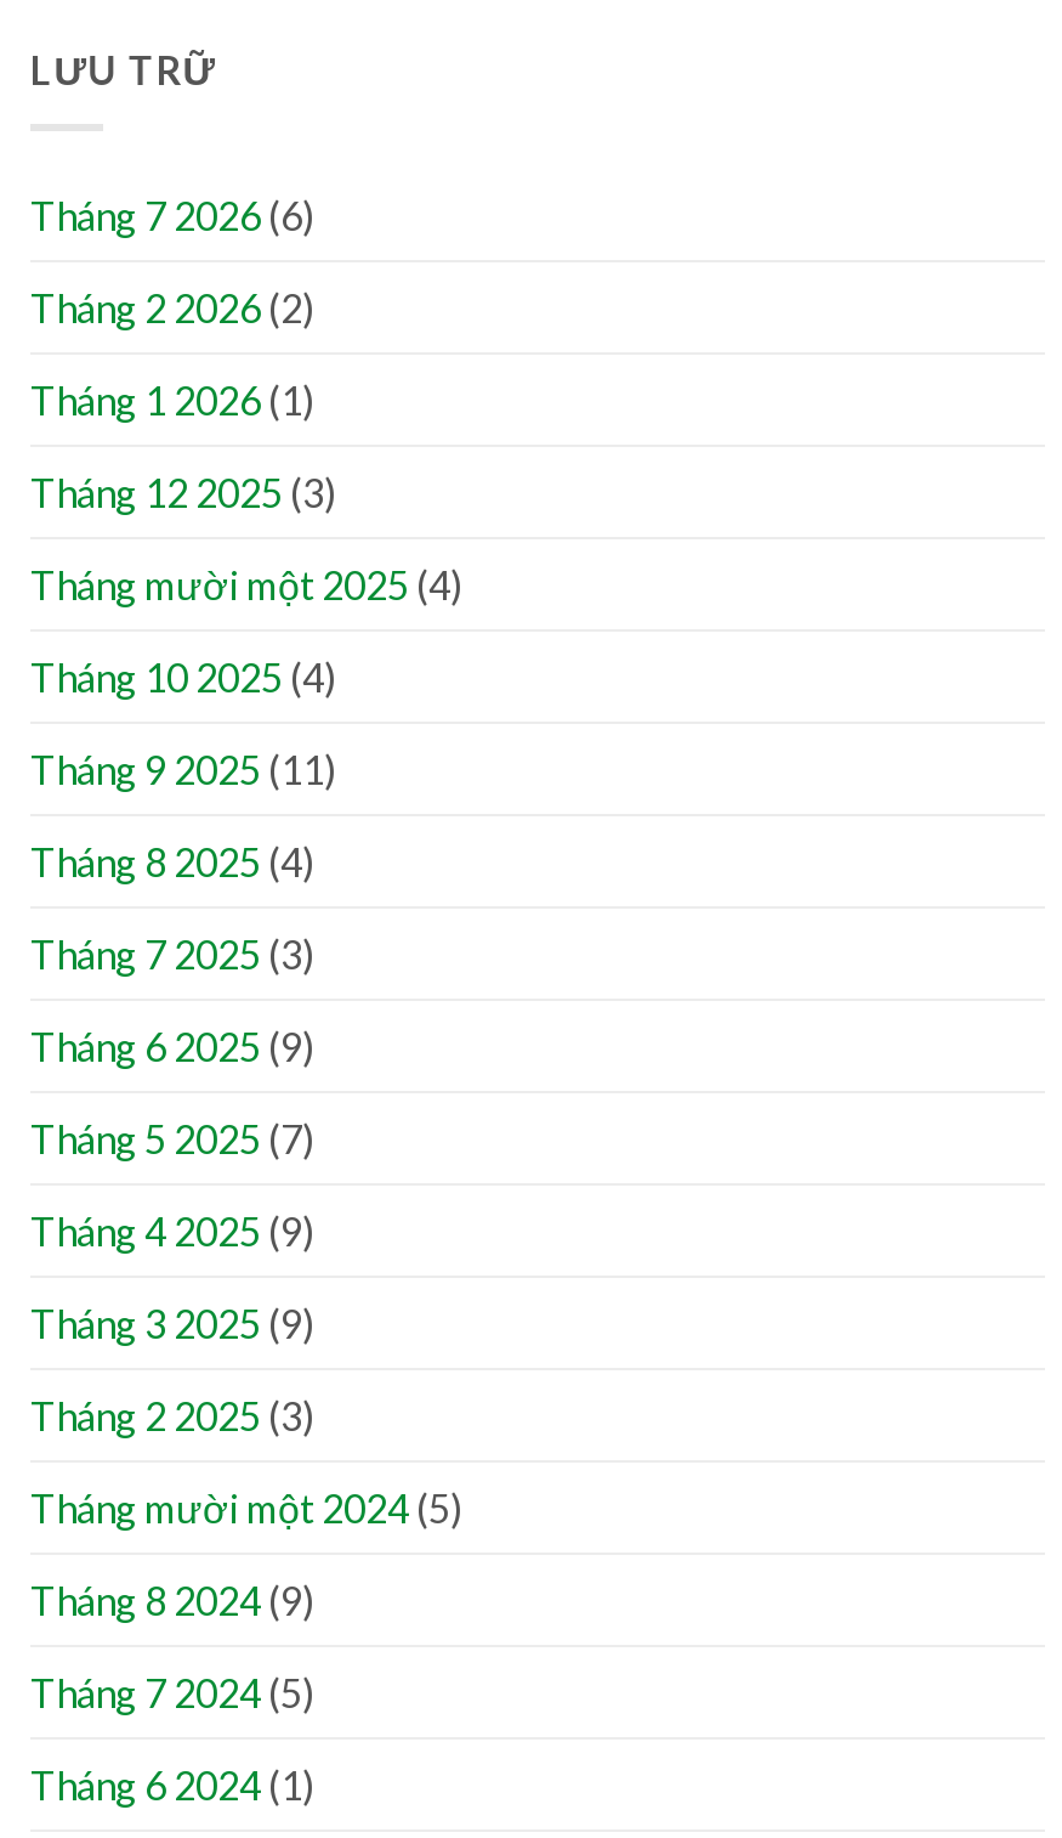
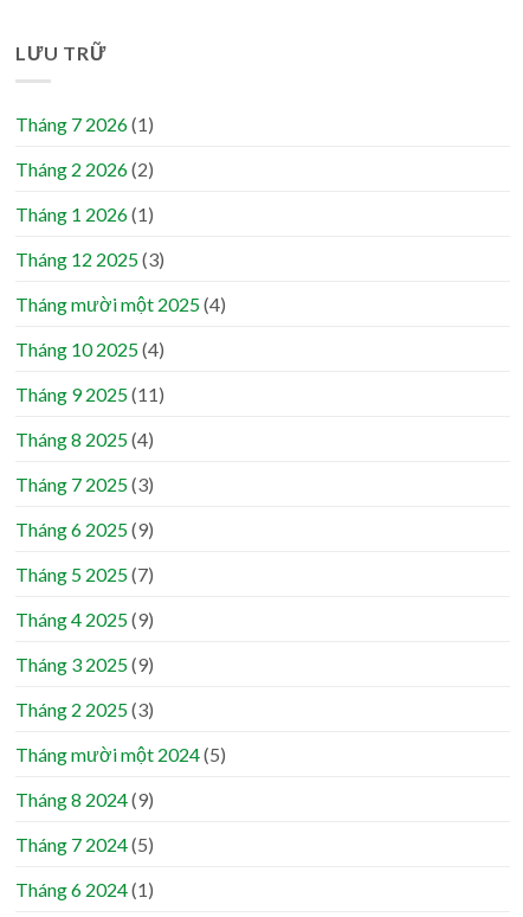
- Tháng 7 2026 (6)
+ Tháng 7 2026 (1)
